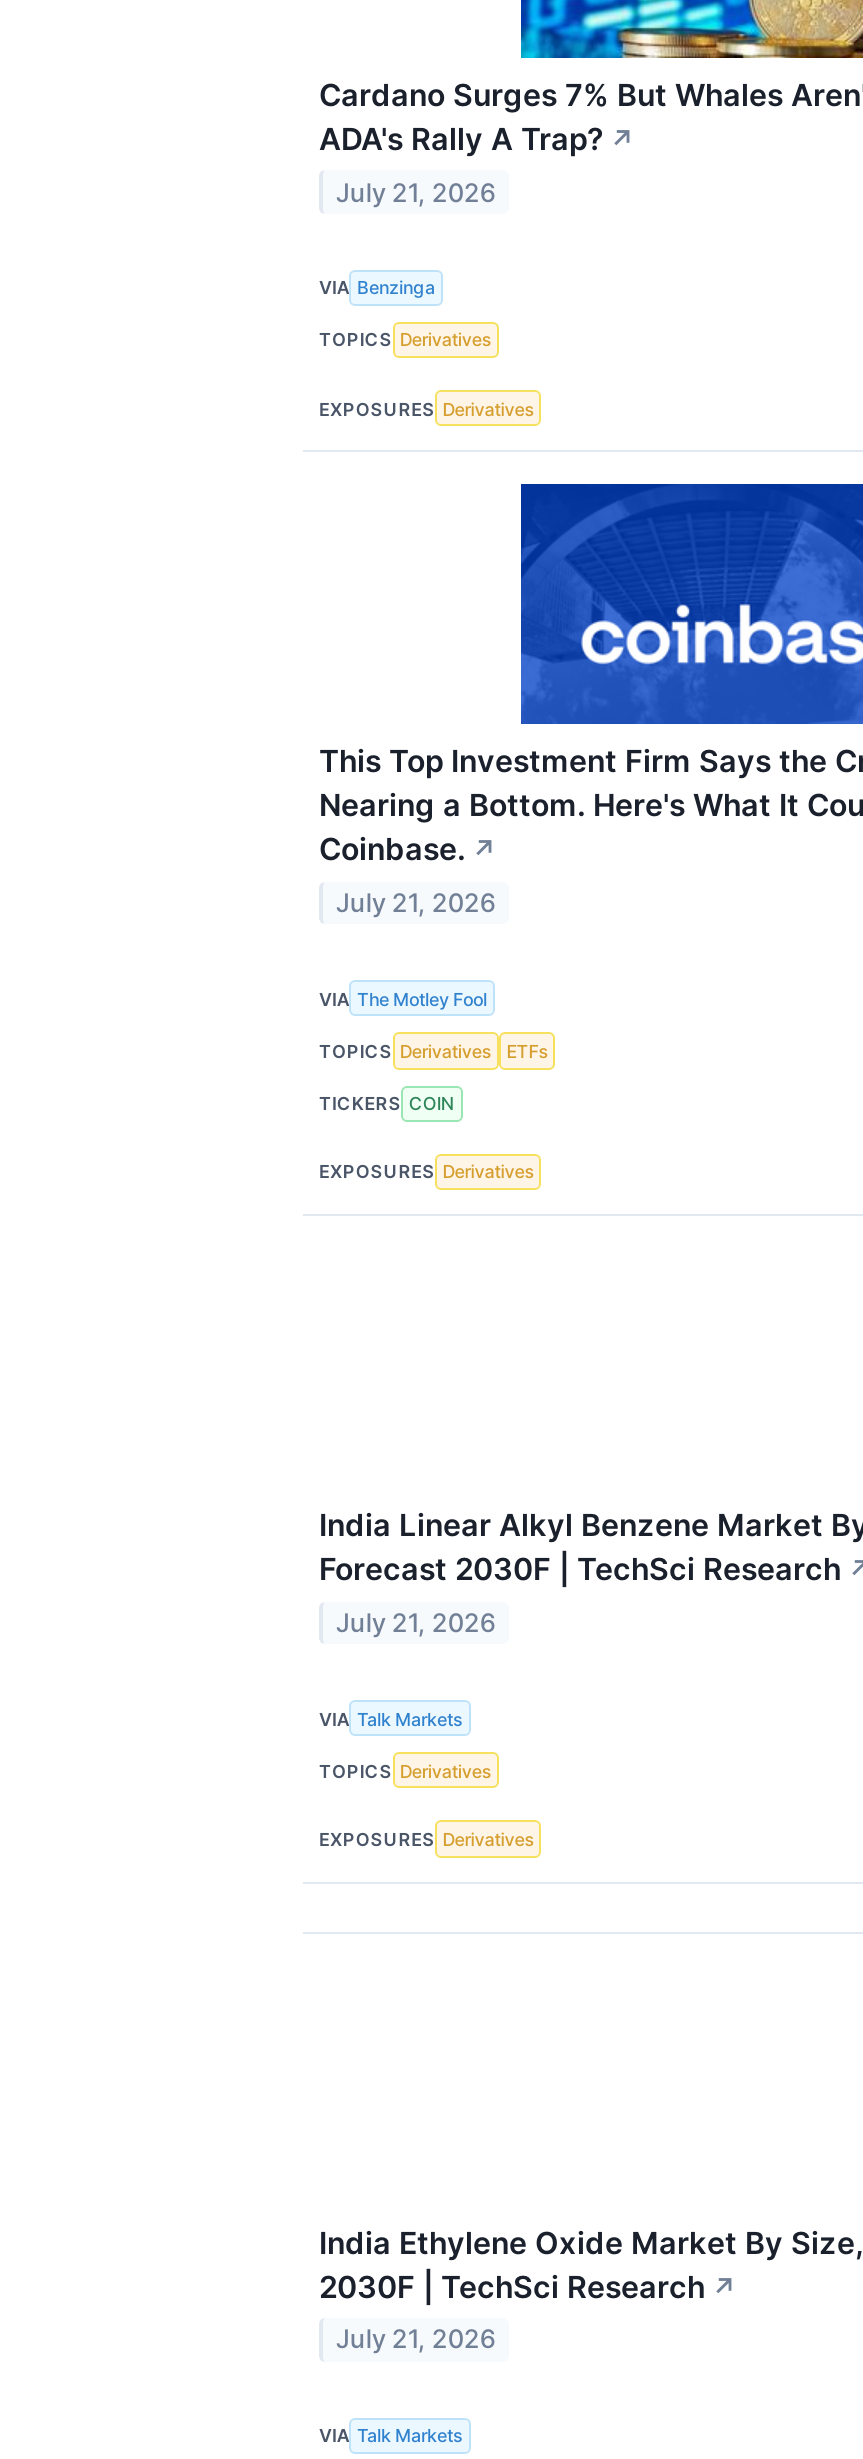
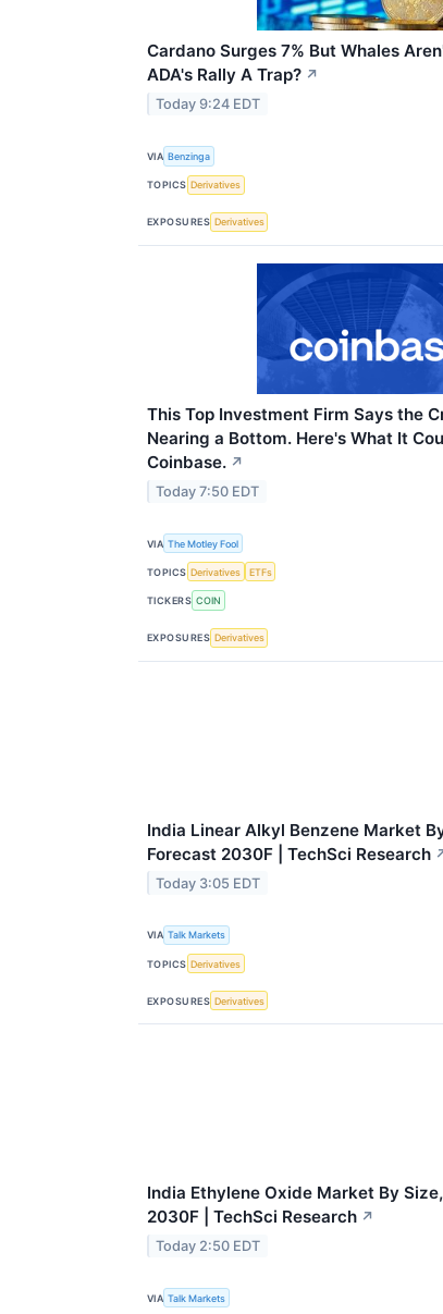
- July 21, 2026
+ Today 9:24 EDT

- July 21, 2026
+ Today 7:50 EDT

- July 21, 2026
+ Today 3:05 EDT

- July 21, 2026
+ Today 2:50 EDT
